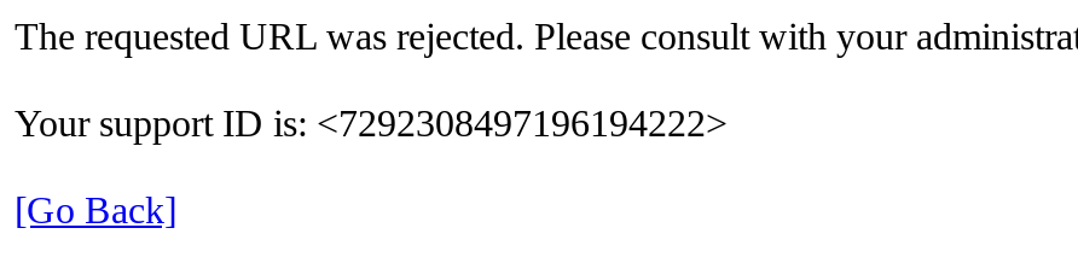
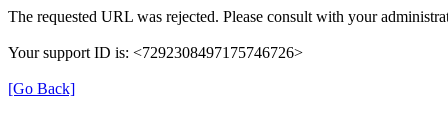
- Your support ID is: <7292308497196194222>
+ Your support ID is: <7292308497175746726>
